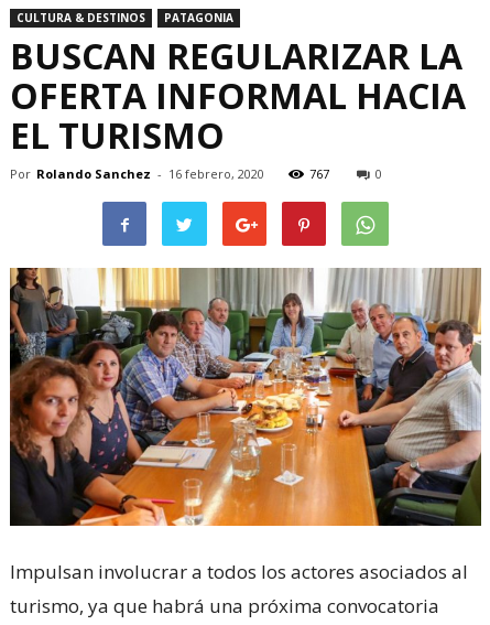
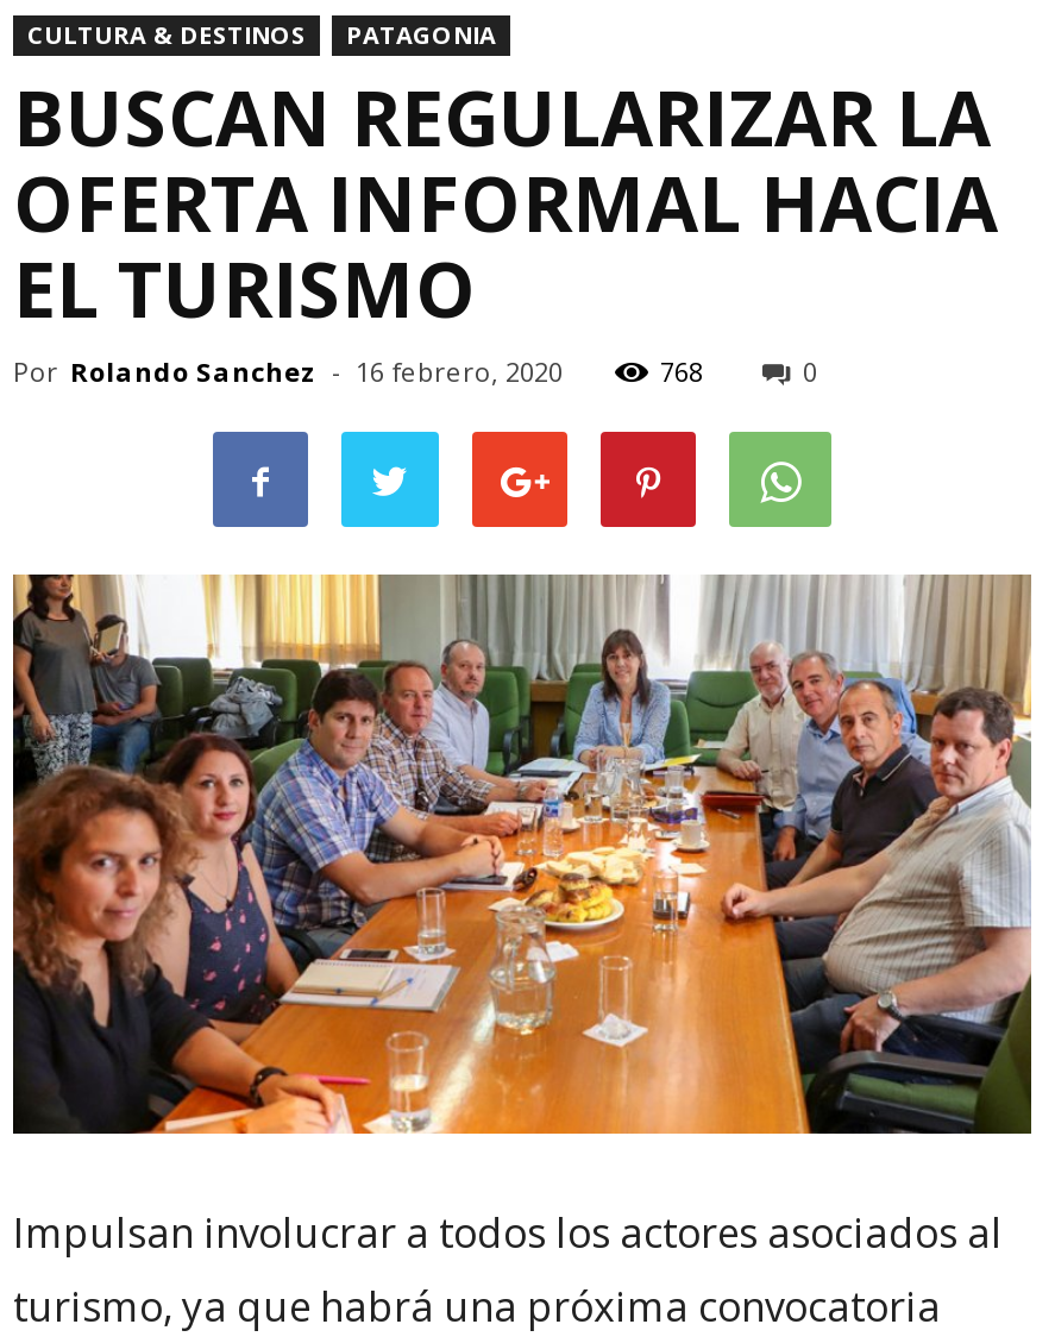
- 767
+ 768
